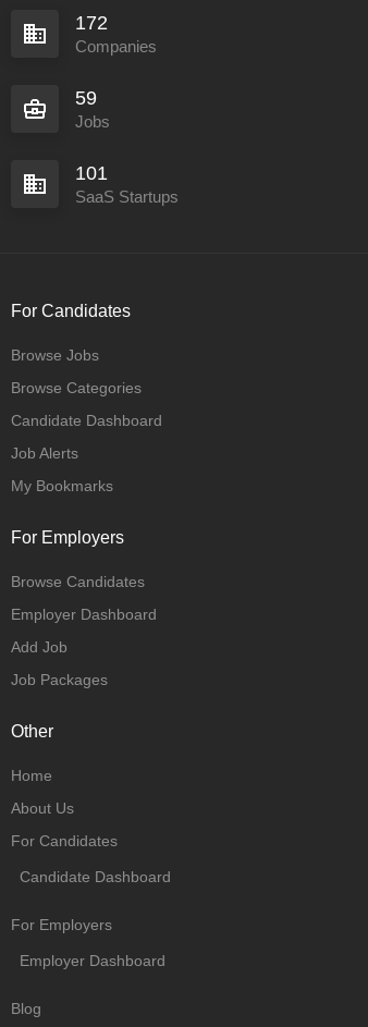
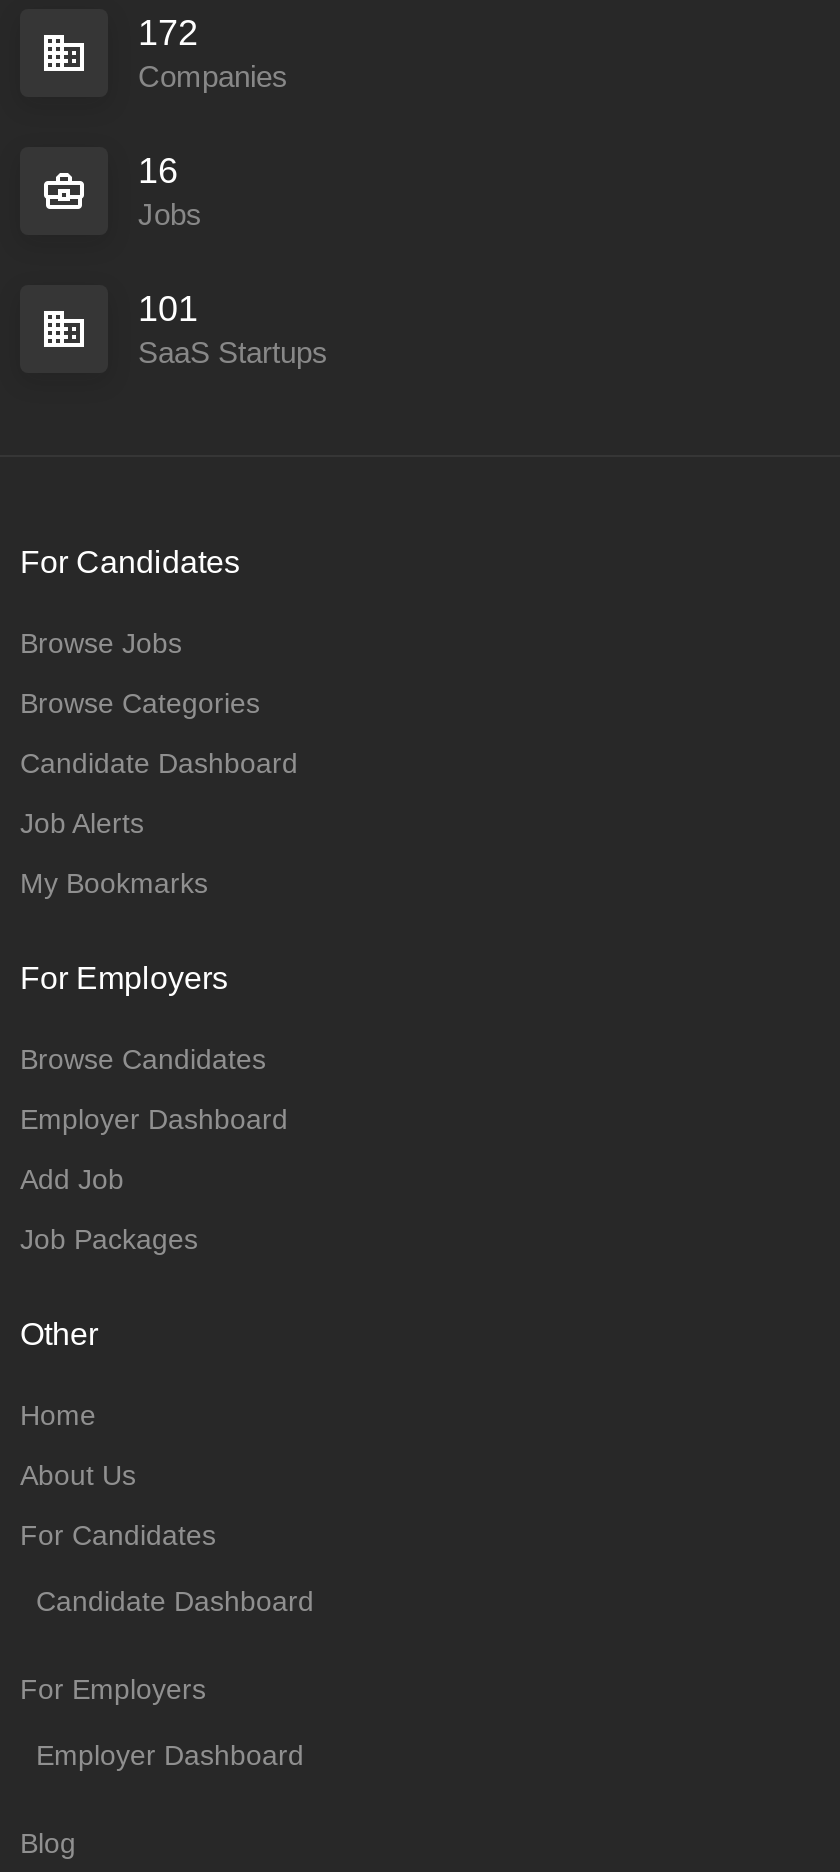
- 59
+ 16
